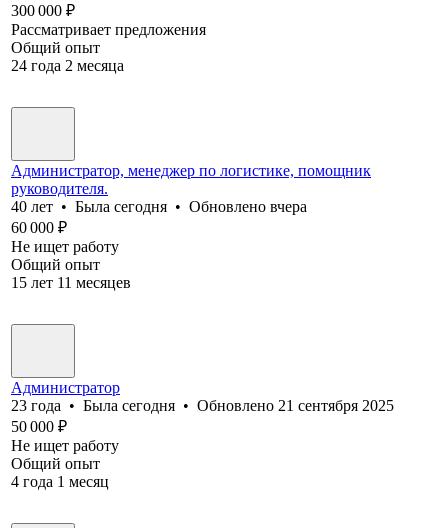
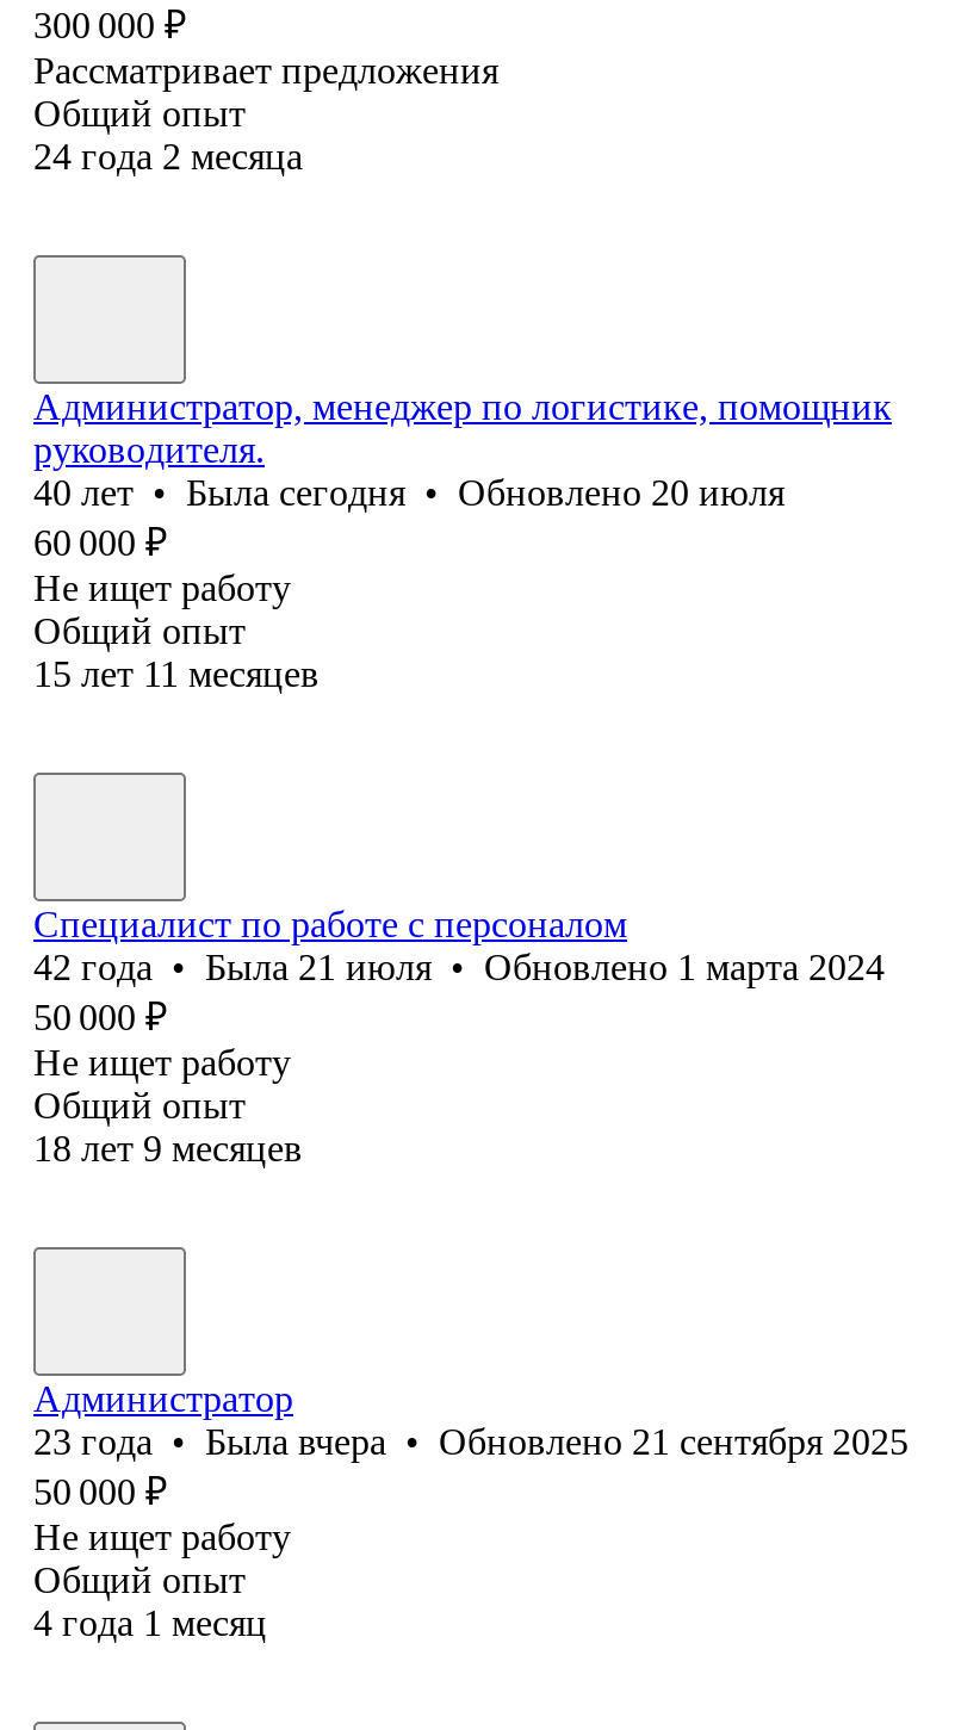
- 40 лет • Была сегодня • Обновлено вчера
+ 40 лет • Была сегодня • Обновлено 20 июля

+ Специалист по работе с персоналом
+ 42 года • Была 21 июля • Обновлено 1 марта 2024
+ 50 000 ₽
+ Не ищет работу
+ Общий опыт
+ 18 лет 9 месяцев

- 23 года • Была сегодня • Обновлено 21 сентября 2025
+ 23 года • Была вчера • Обновлено 21 сентября 2025
